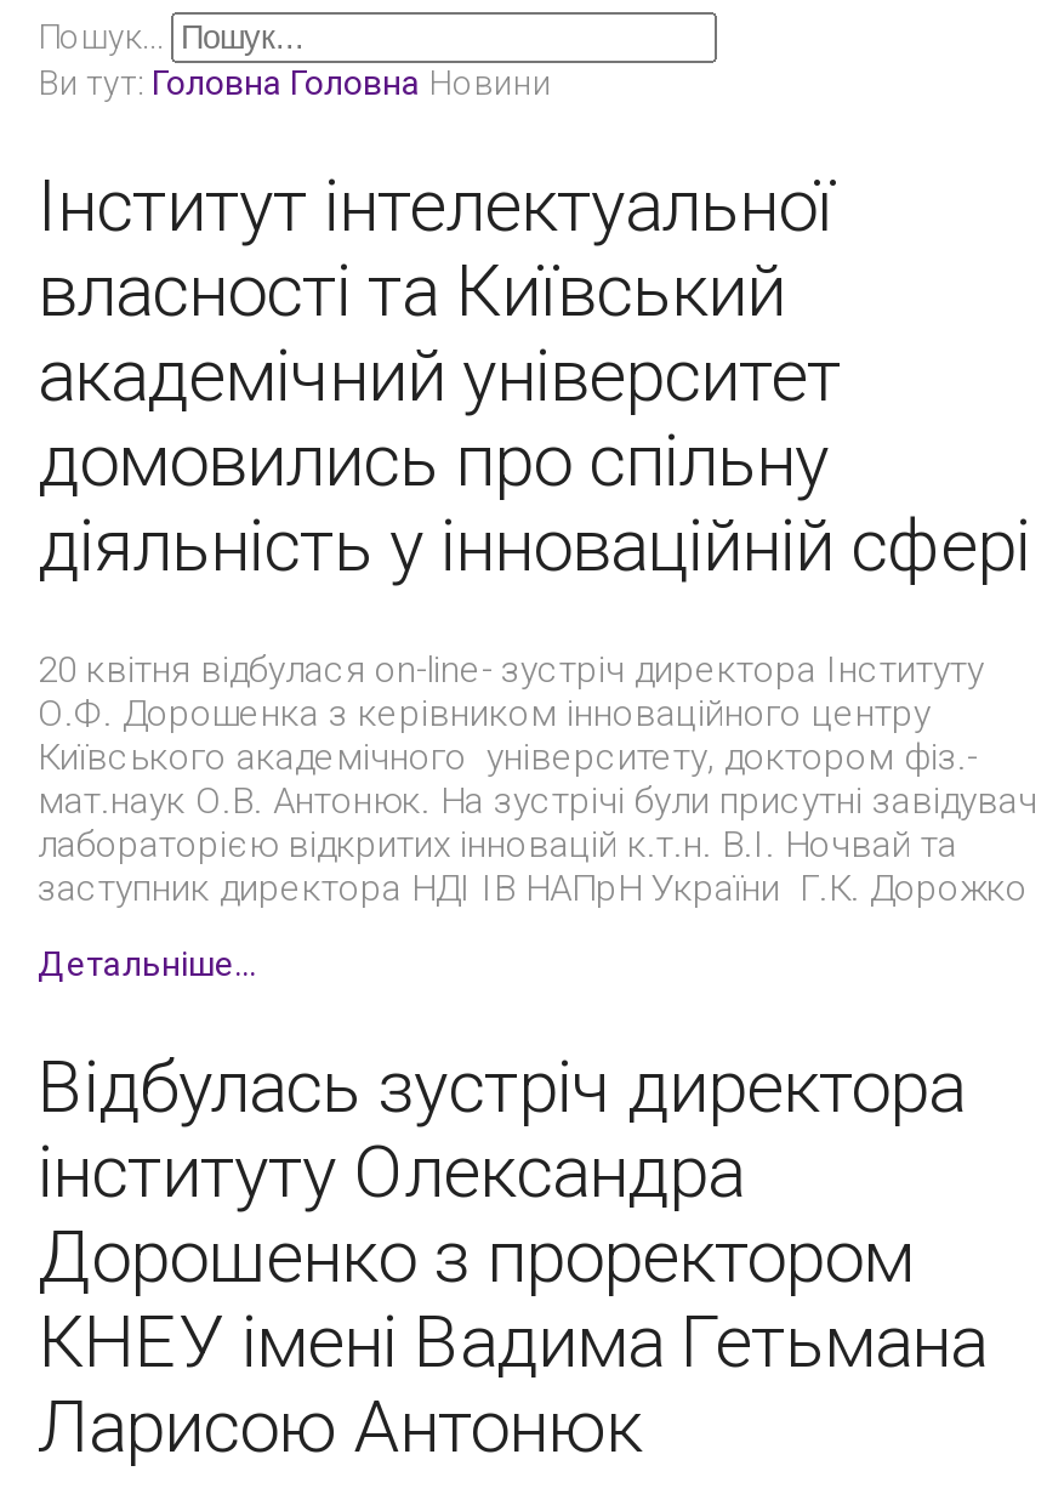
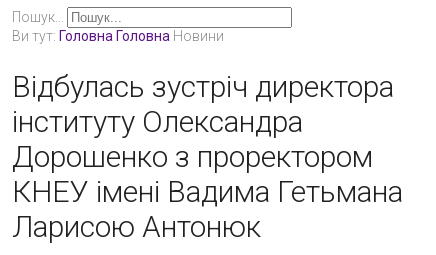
- Інститут інтелектуальної
- власності та Київський
- академічний університет
- домовились про спільну
- діяльність у інноваційній сфері
- 20 квітня відбулася on-line- зустріч директора Інституту
- О.Ф. Дорошенка з керівником інноваційного центру
- Київського академічного університету, доктором фіз.-
- мат.наук О.В. Антонюк. На зустрічі були присутні завідувач
- лабораторією відкритих інновацій к.т.н. В.І. Нoчвай та
- заступник директора НДІ ІВ НАПрН України Г.К. Дорожко
- Детальніше...
